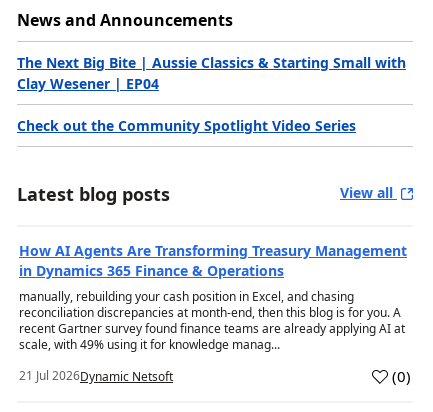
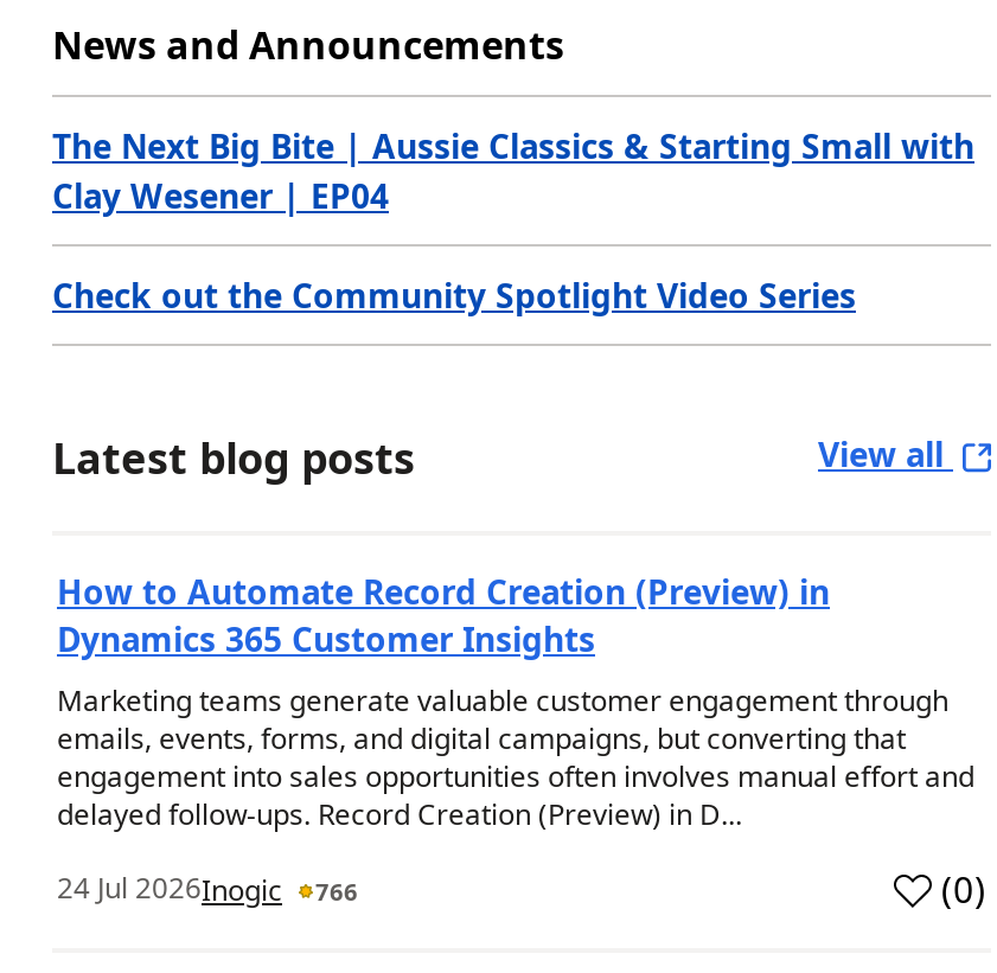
- How AI Agents Are Transforming Treasury Management
- in Dynamics 365 Finance & Operations
- manually, rebuilding your cash position in Excel, and chasing
- reconciliation discrepancies at month-end, then this blog is for you. A
- recent Gartner survey found finance teams are already applying AI at
- scale, with 49% using it for knowledge manag...
+ How to Automate Record Creation (Preview) in
+ Dynamics 365 Customer Insights
+ Marketing teams generate valuable customer engagement through
+ emails, events, forms, and digital campaigns, but converting that
+ engagement into sales opportunities often involves manual effort and
+ delayed follow-ups. Record Creation (Preview) in D...

- 21 Jul 2026Dynamic Netsoft
+ 24 Jul 2026Inogic
+ 766
